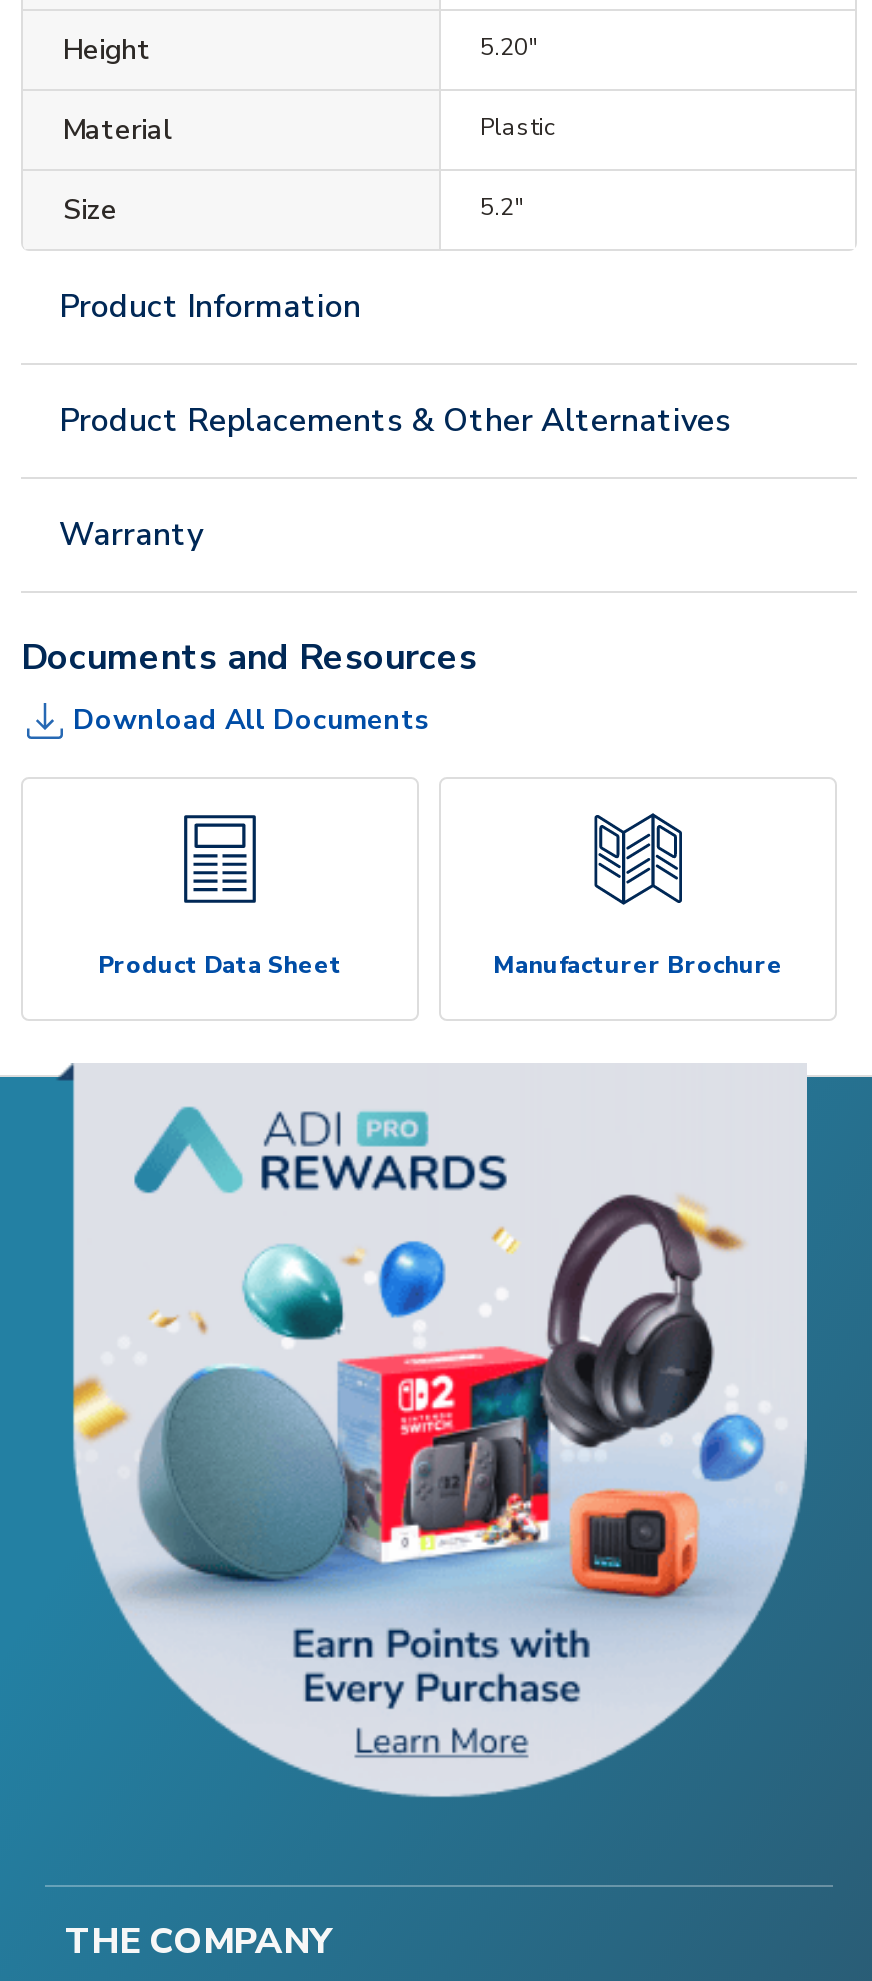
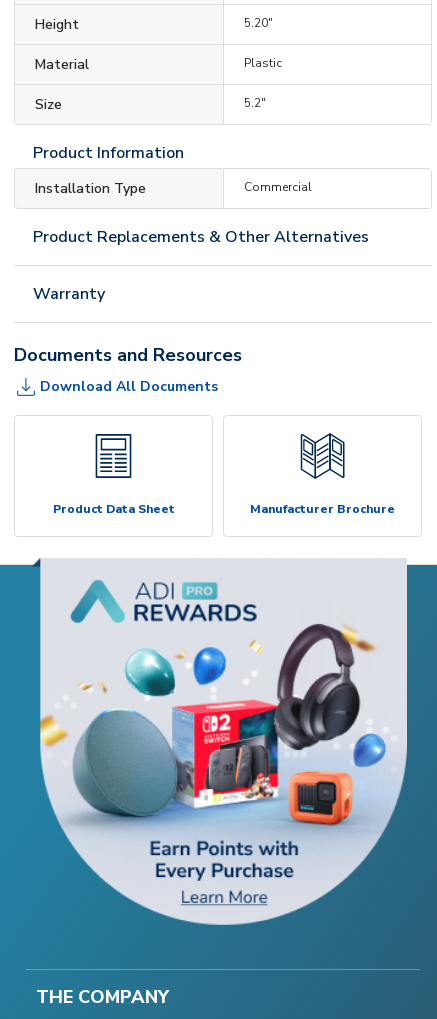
+ Installation Type
+ Commercial
